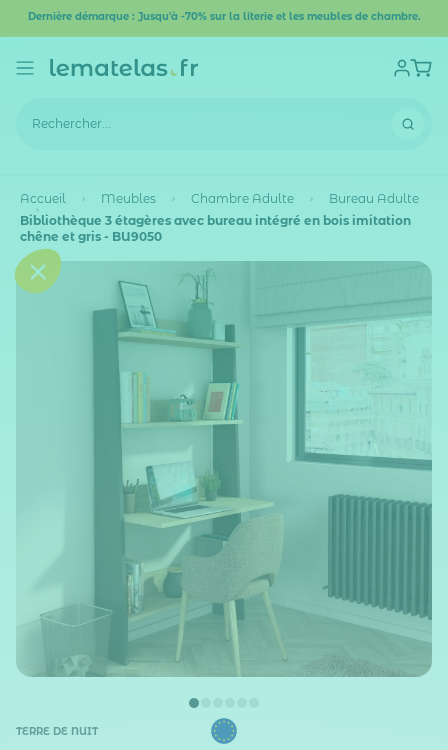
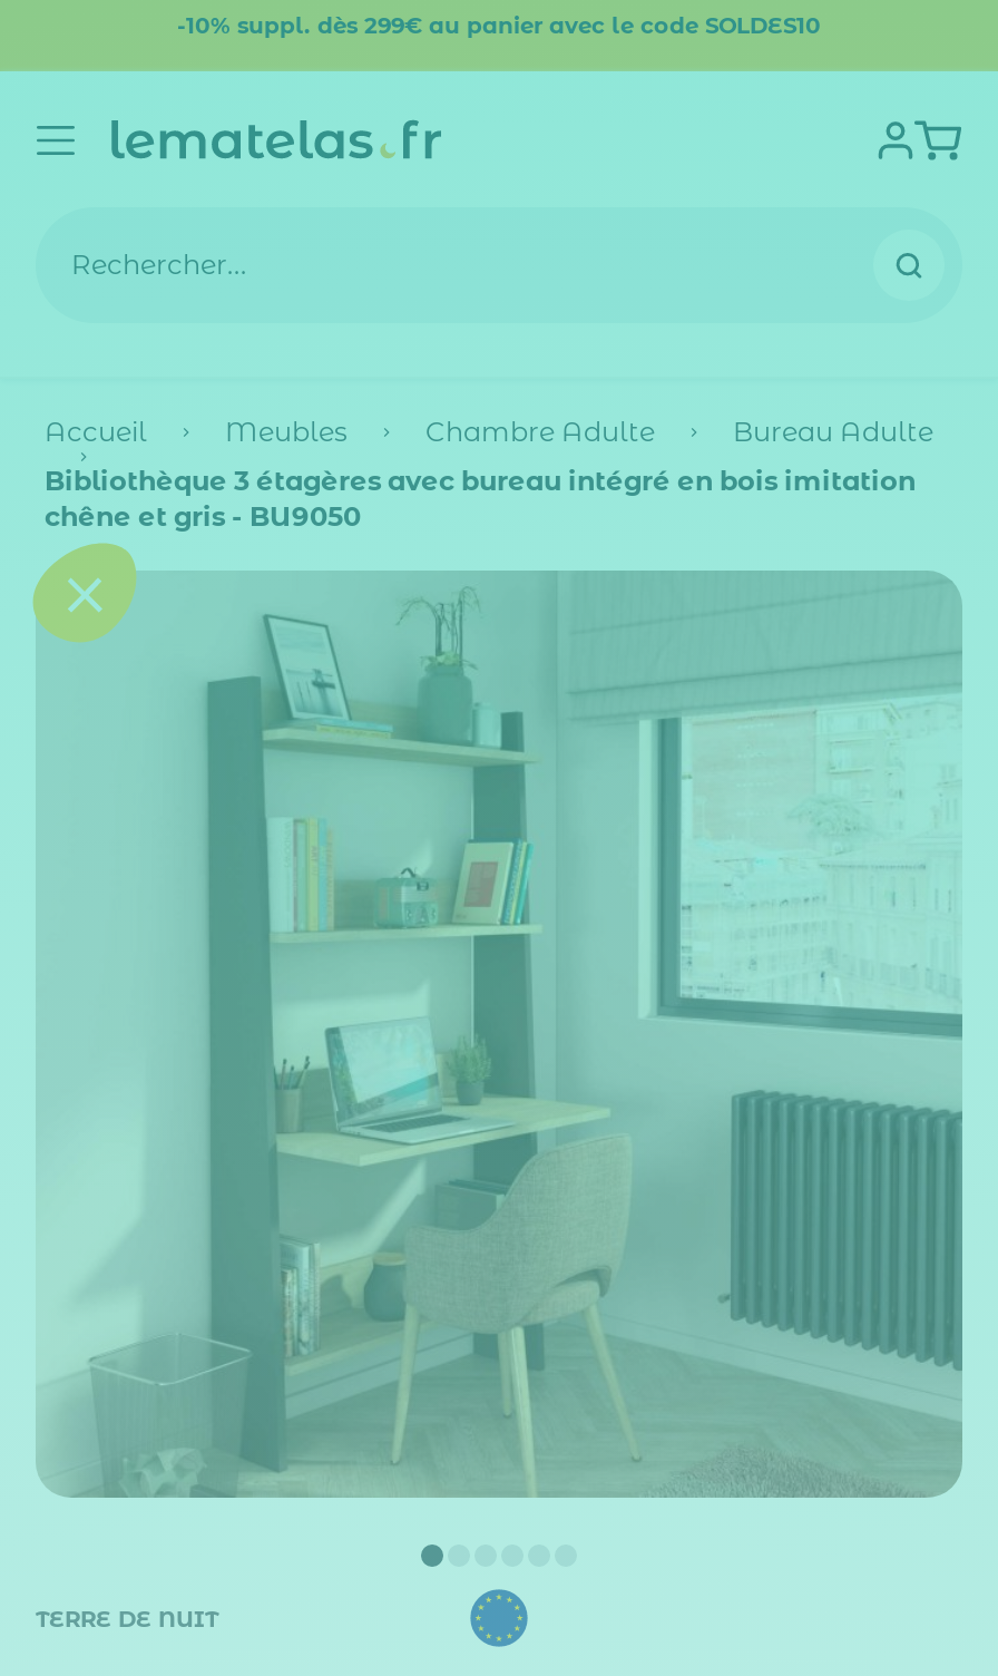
- Dernière démarque : Jusqu'à -70% sur la literie et les meubles de chambre.
+ -10% suppl. dès 299€ au panier avec le code SOLDES10
